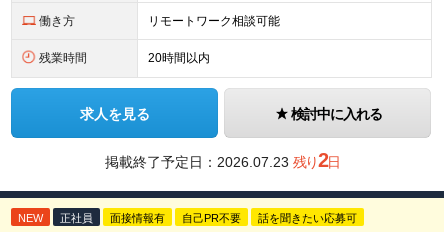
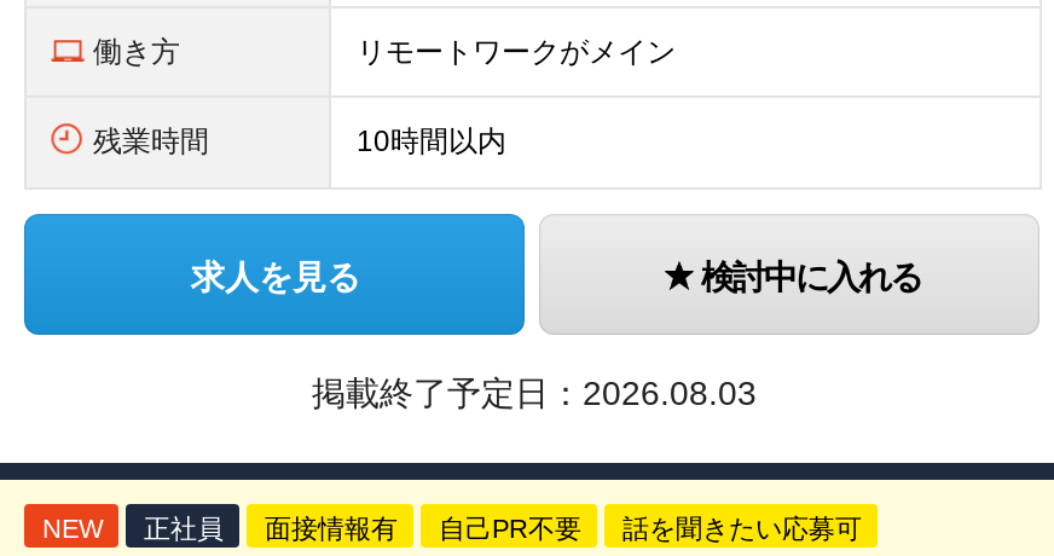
- リモートワーク相談可能
+ リモートワークがメイン

- 20時間以内
+ 10時間以内

- 掲載終了予定日：2026.07.23 残り2日
+ 掲載終了予定日：2026.08.03
